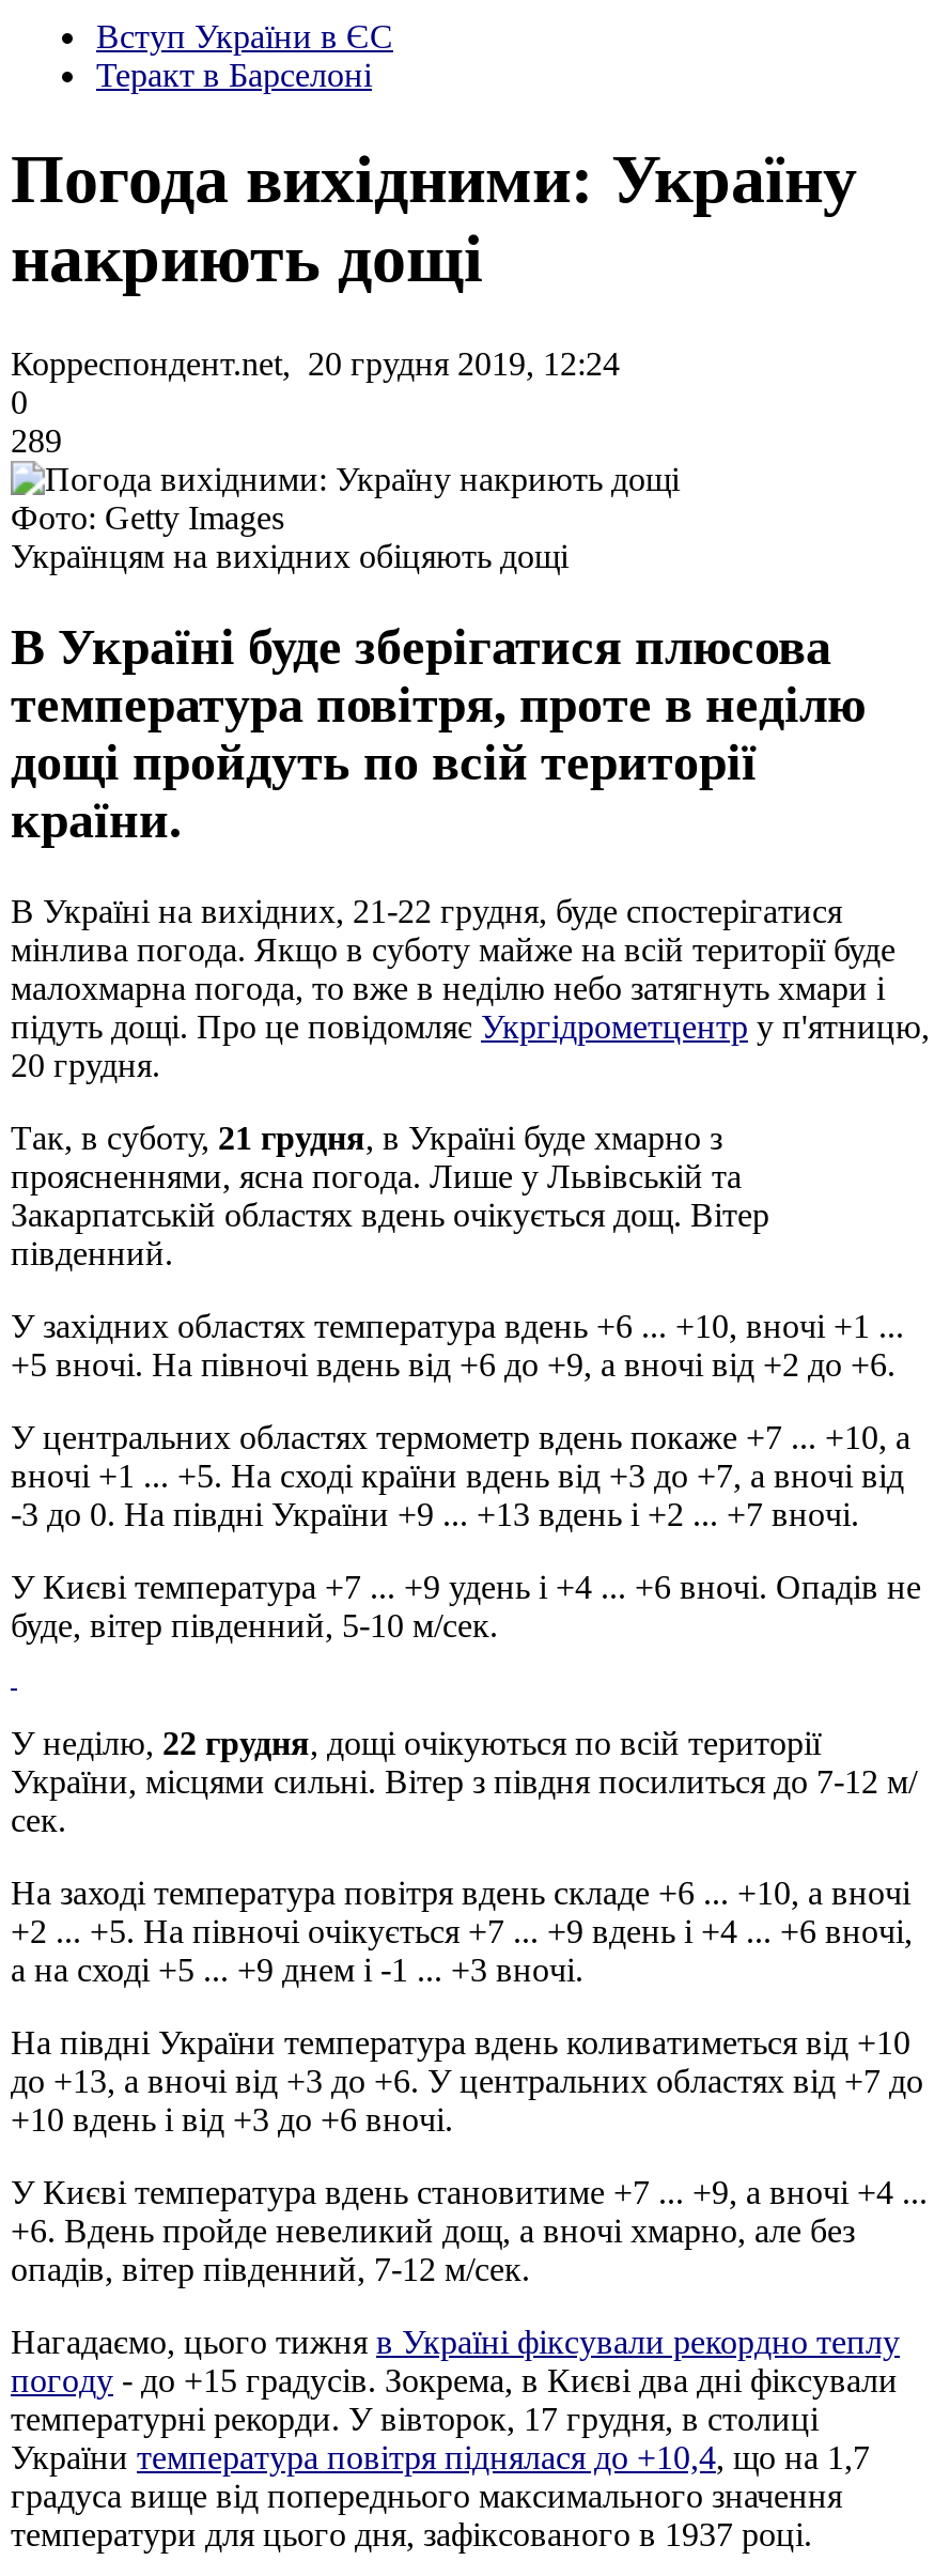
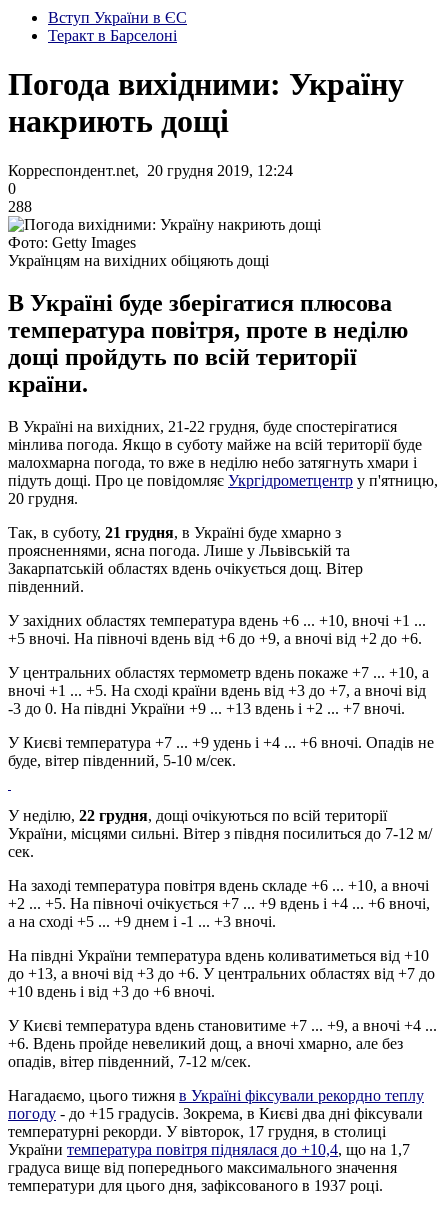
- 289
+ 288
